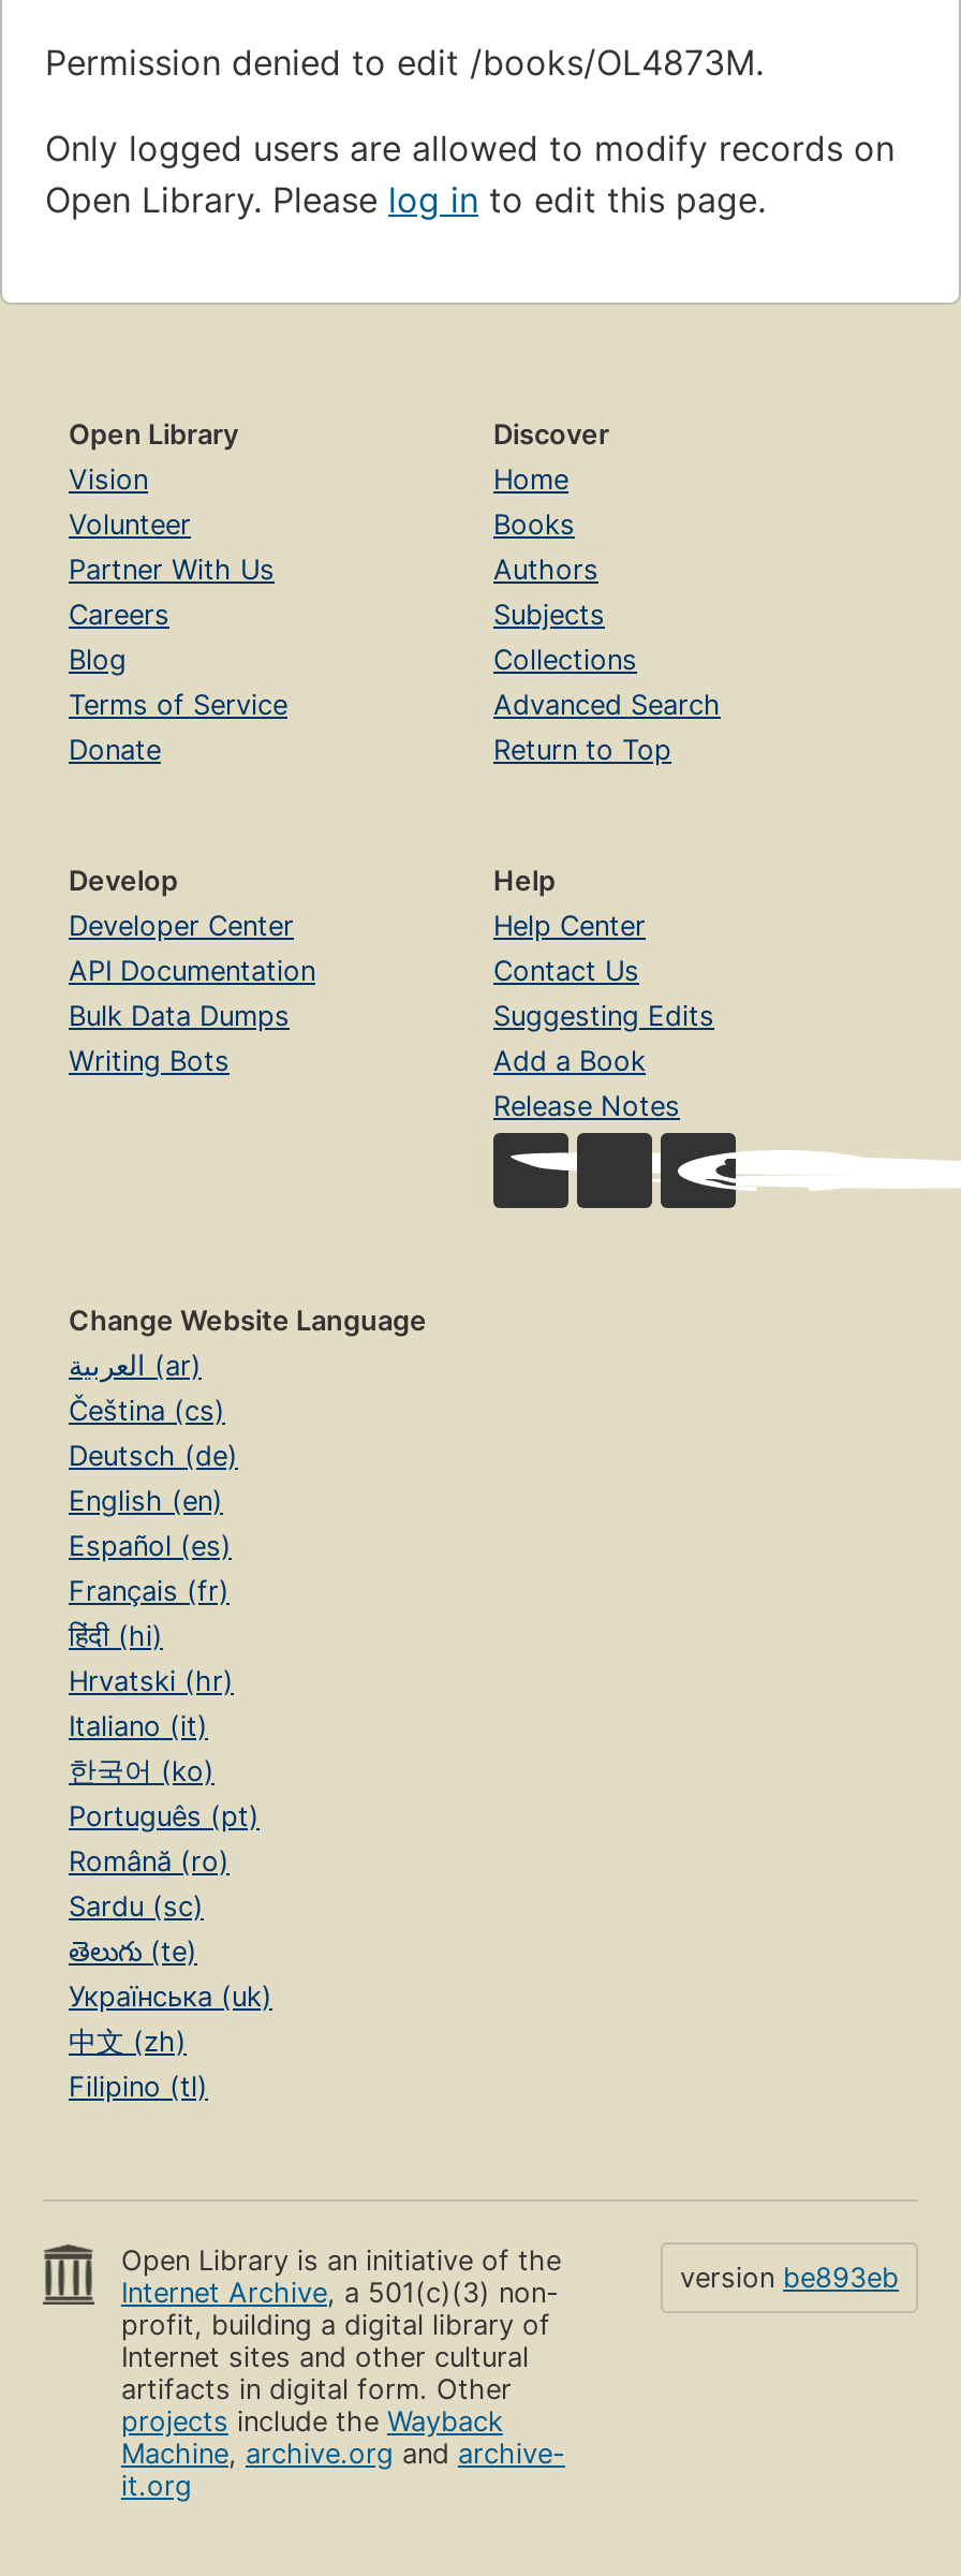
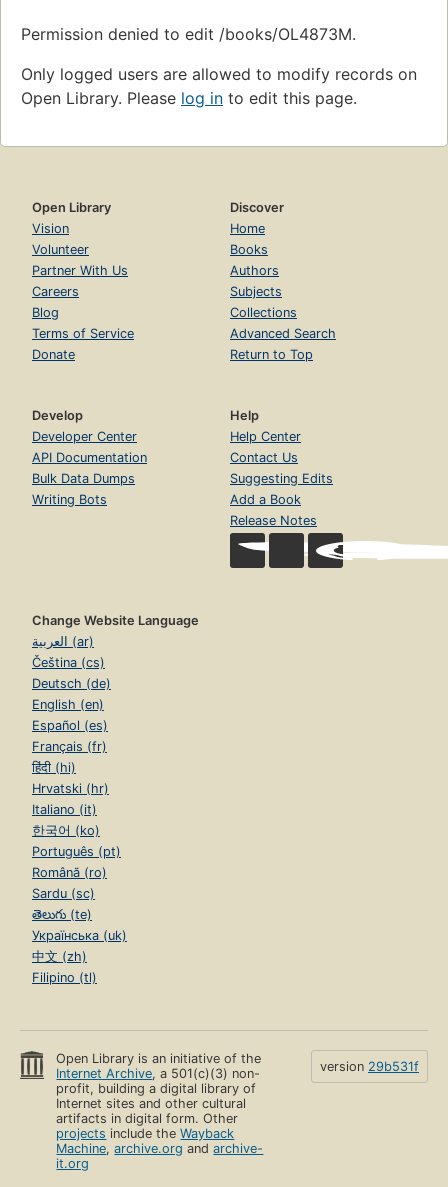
- version be893eb
+ version 29b531f
